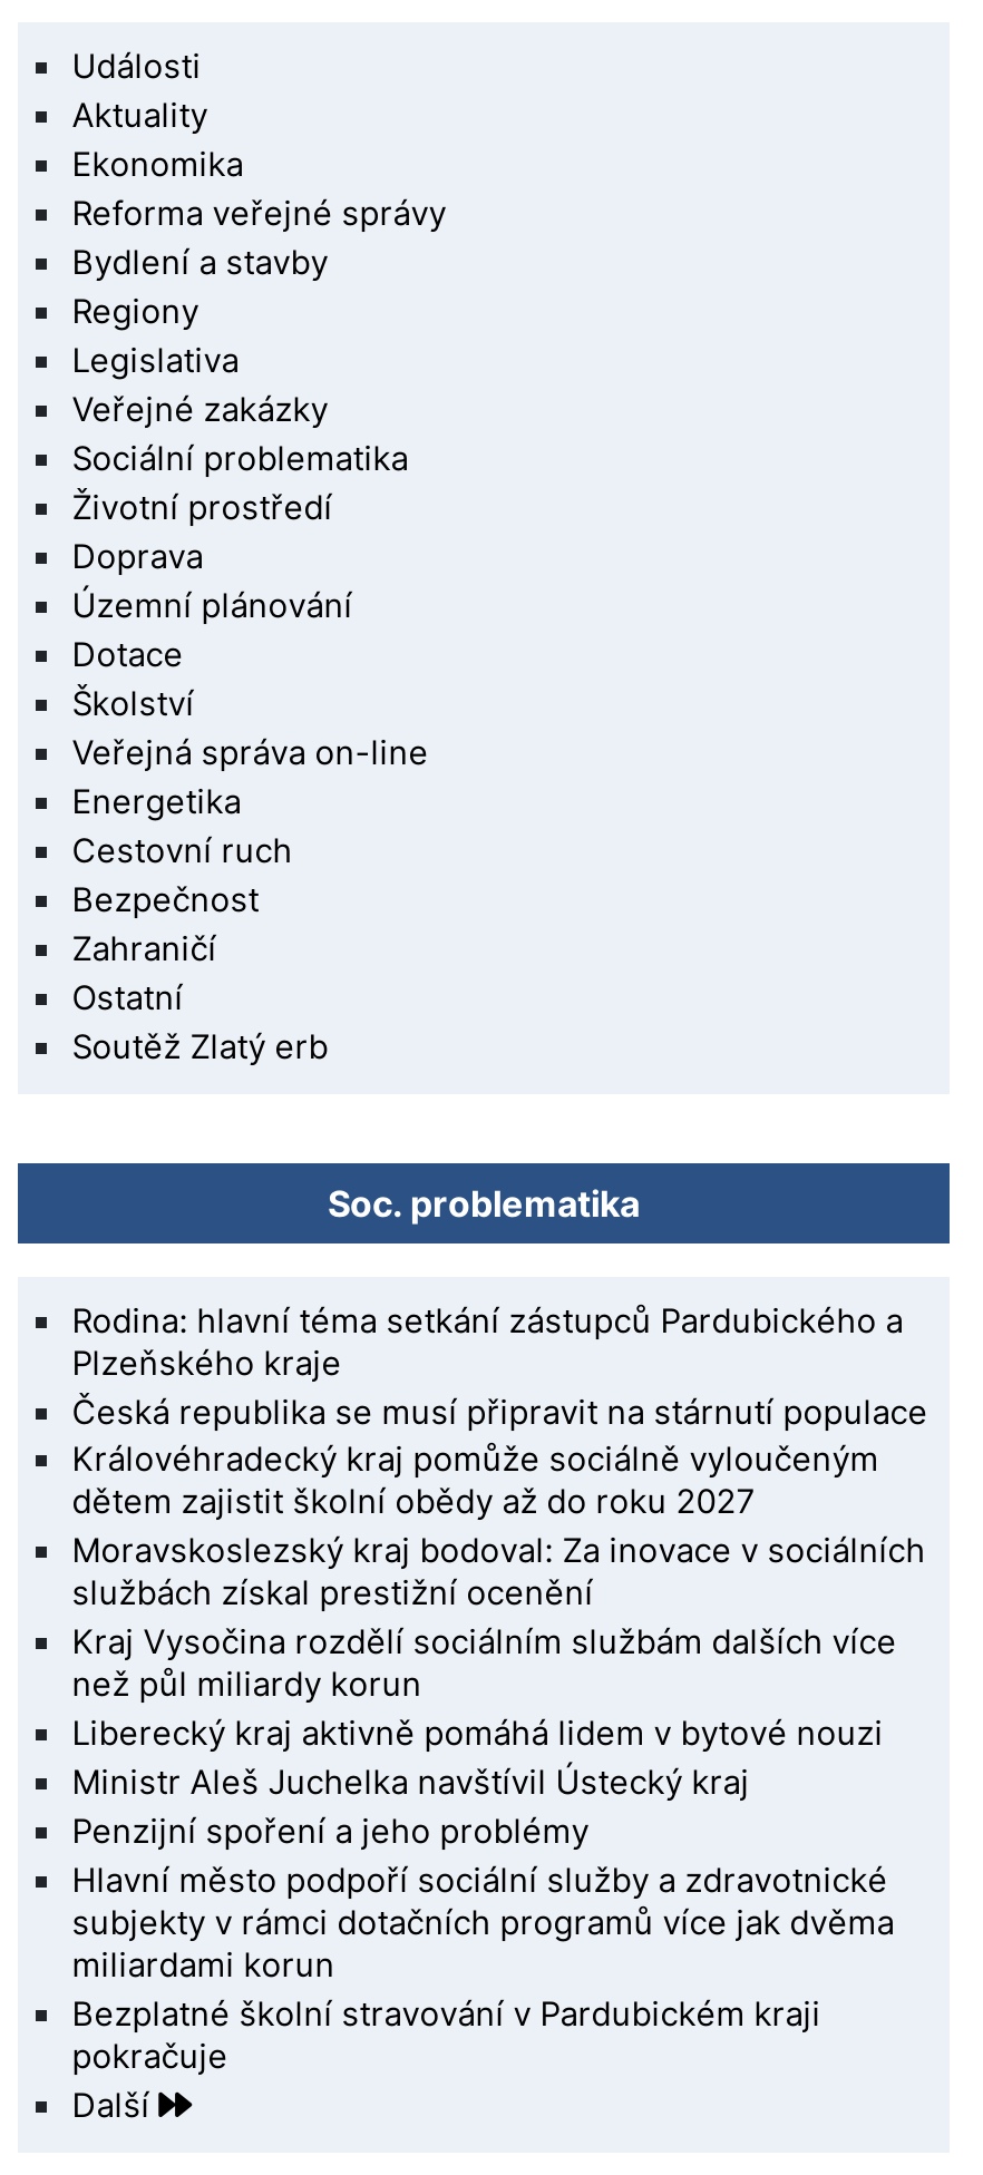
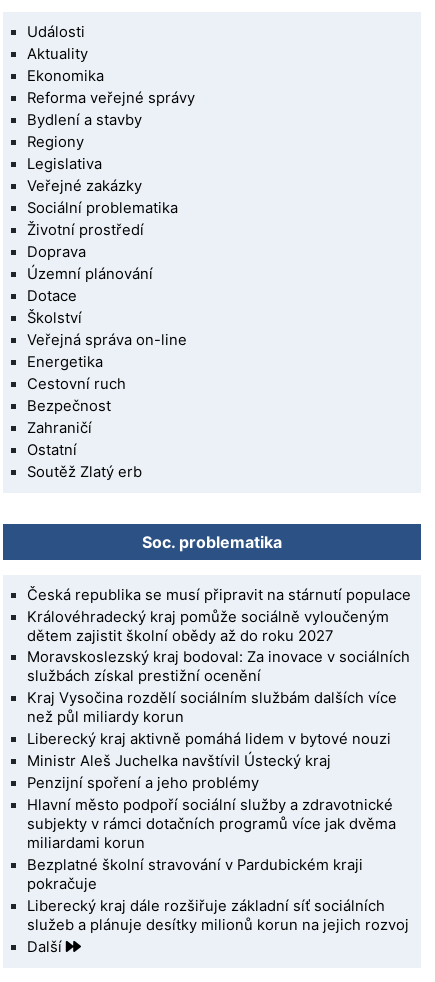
- Rodina: hlavní téma setkání zástupců Pardubického a
- Plzeňského kraje

moved up: Česká republika se musí připravit na stárnutí populace | Královéhradecký kraj pomůže sociálně vyloučeným | dětem zajistit školní obědy až do roku 2027 | ... | Bezplatné školní stravování v Pardubickém kraji | pokračuje

+ Liberecký kraj dále rozšiřuje základní síť sociálních
+ služeb a plánuje desítky milionů korun na jejich rozvoj
